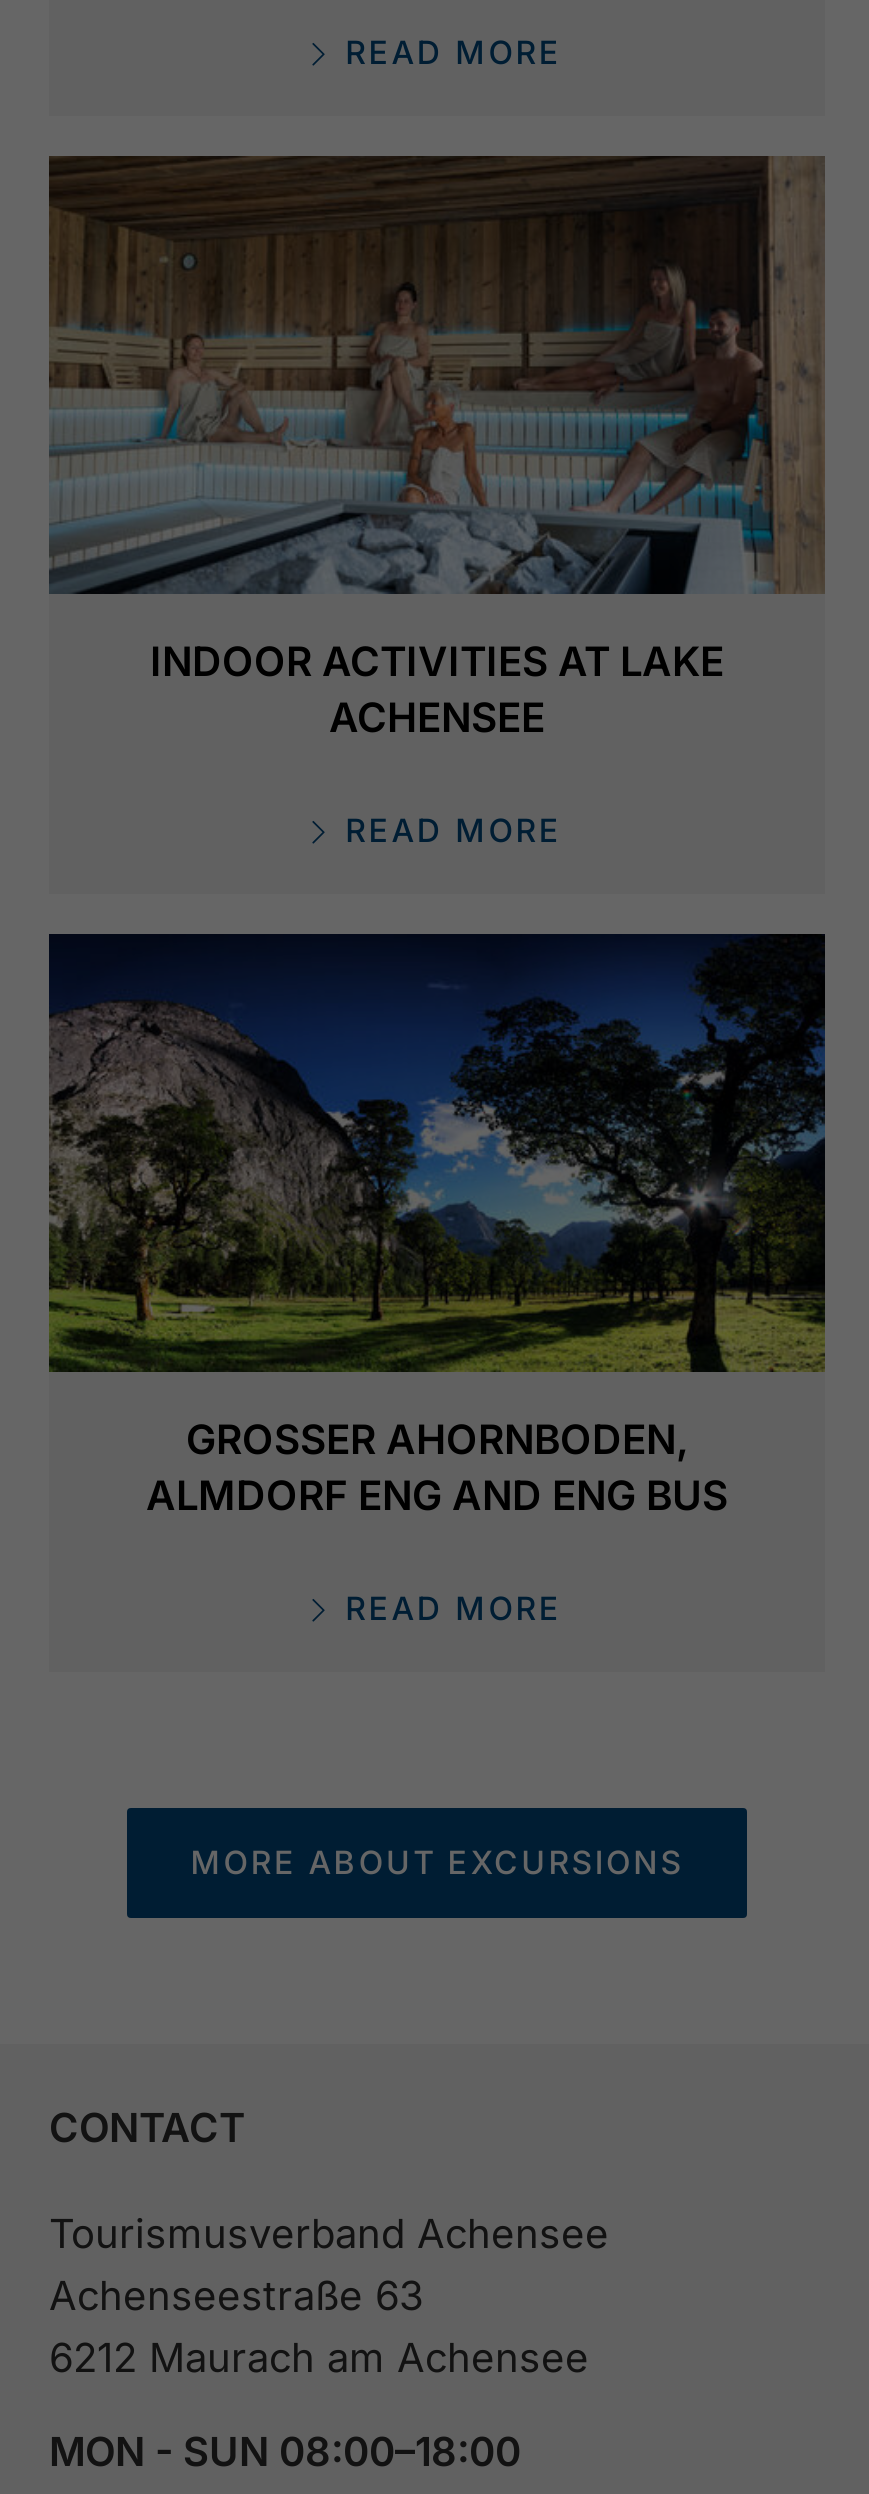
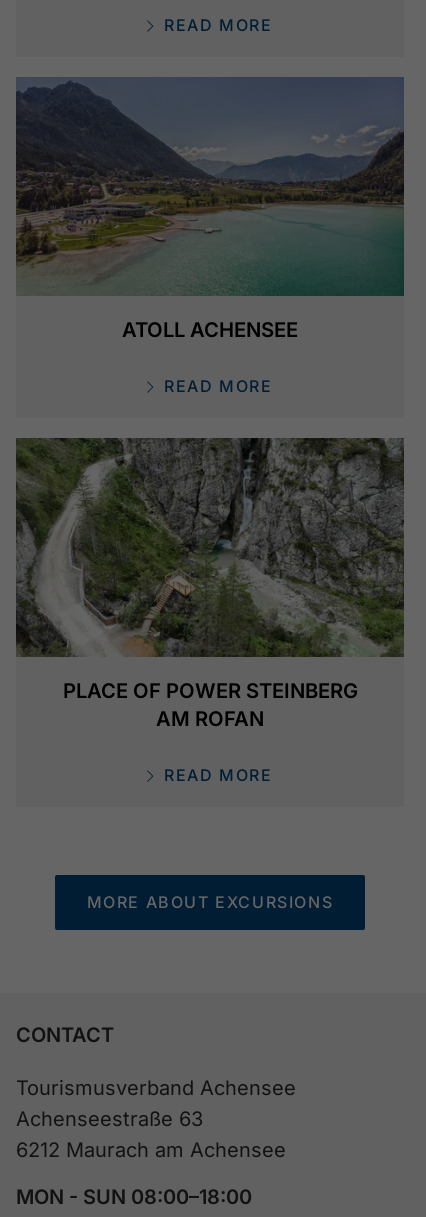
- [image]
- INDOOR ACTIVITIES AT LAKE
- ACHENSEE
+ [image]
+ ATOLL ACHENSEE

- [image]
- GROSSER AHORNBODEN, A
- LMDORF ENG AND ENG BUS
+ [image]
+ PLACE OF POWER STEINBERG
+ AM ROFAN
